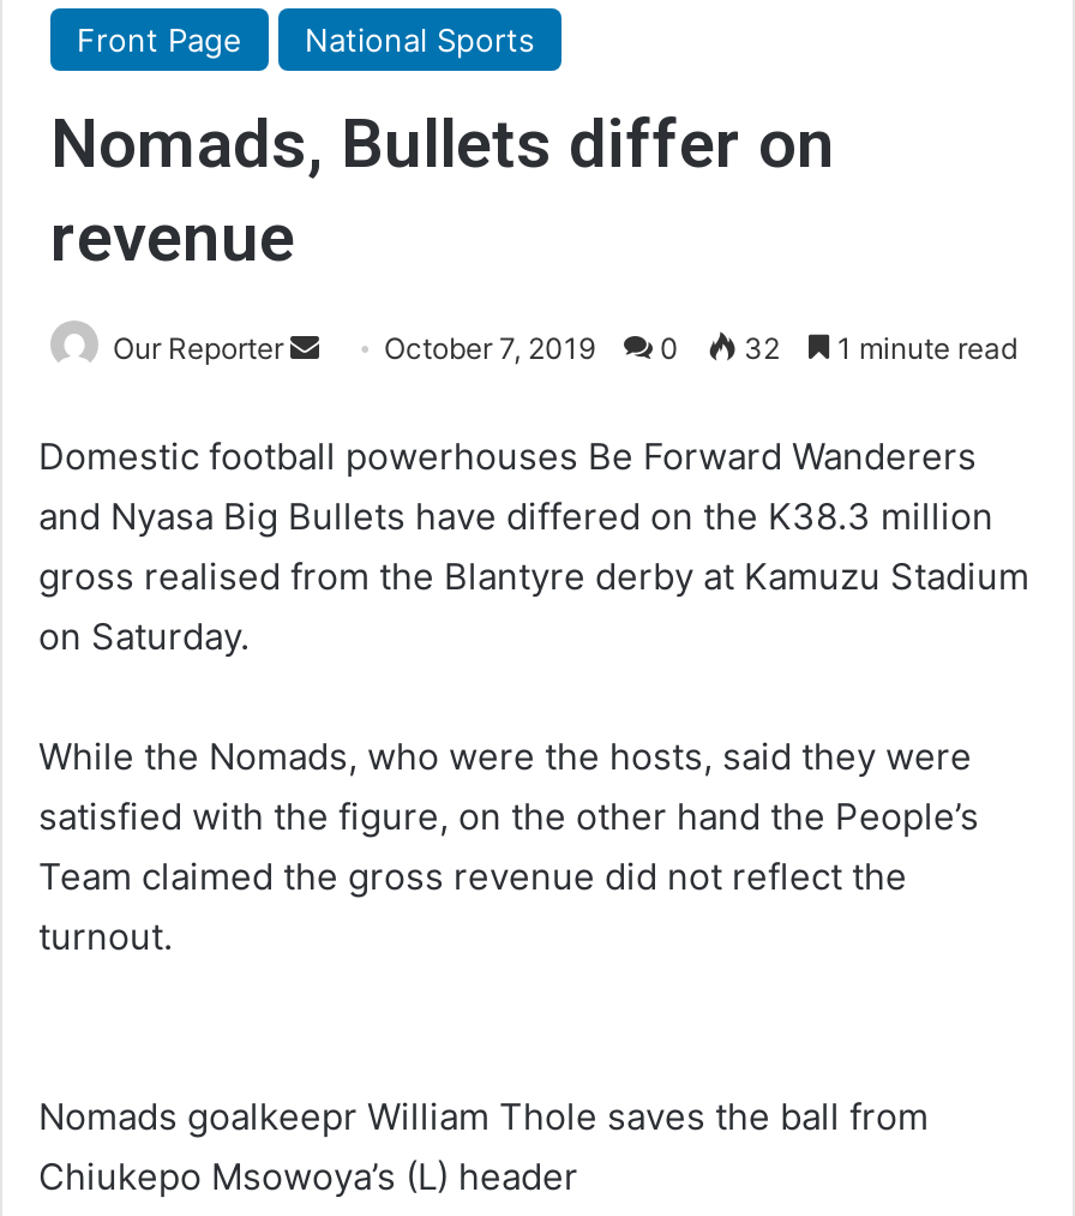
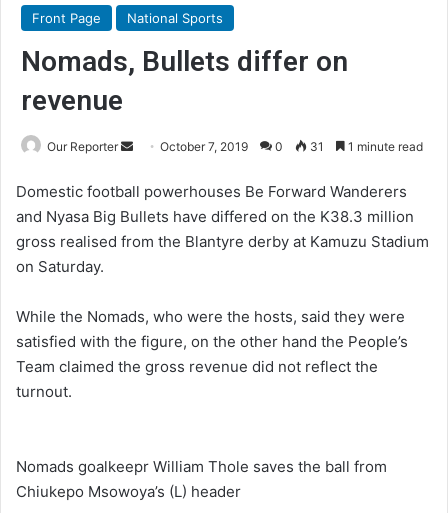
- 32
+ 31
